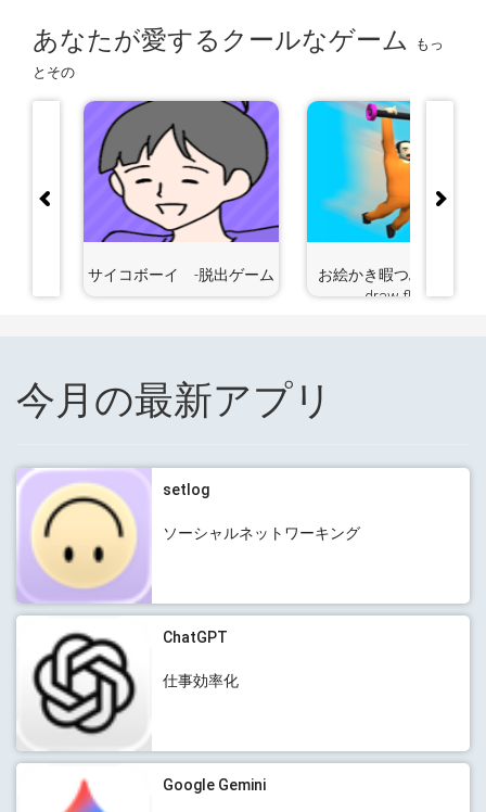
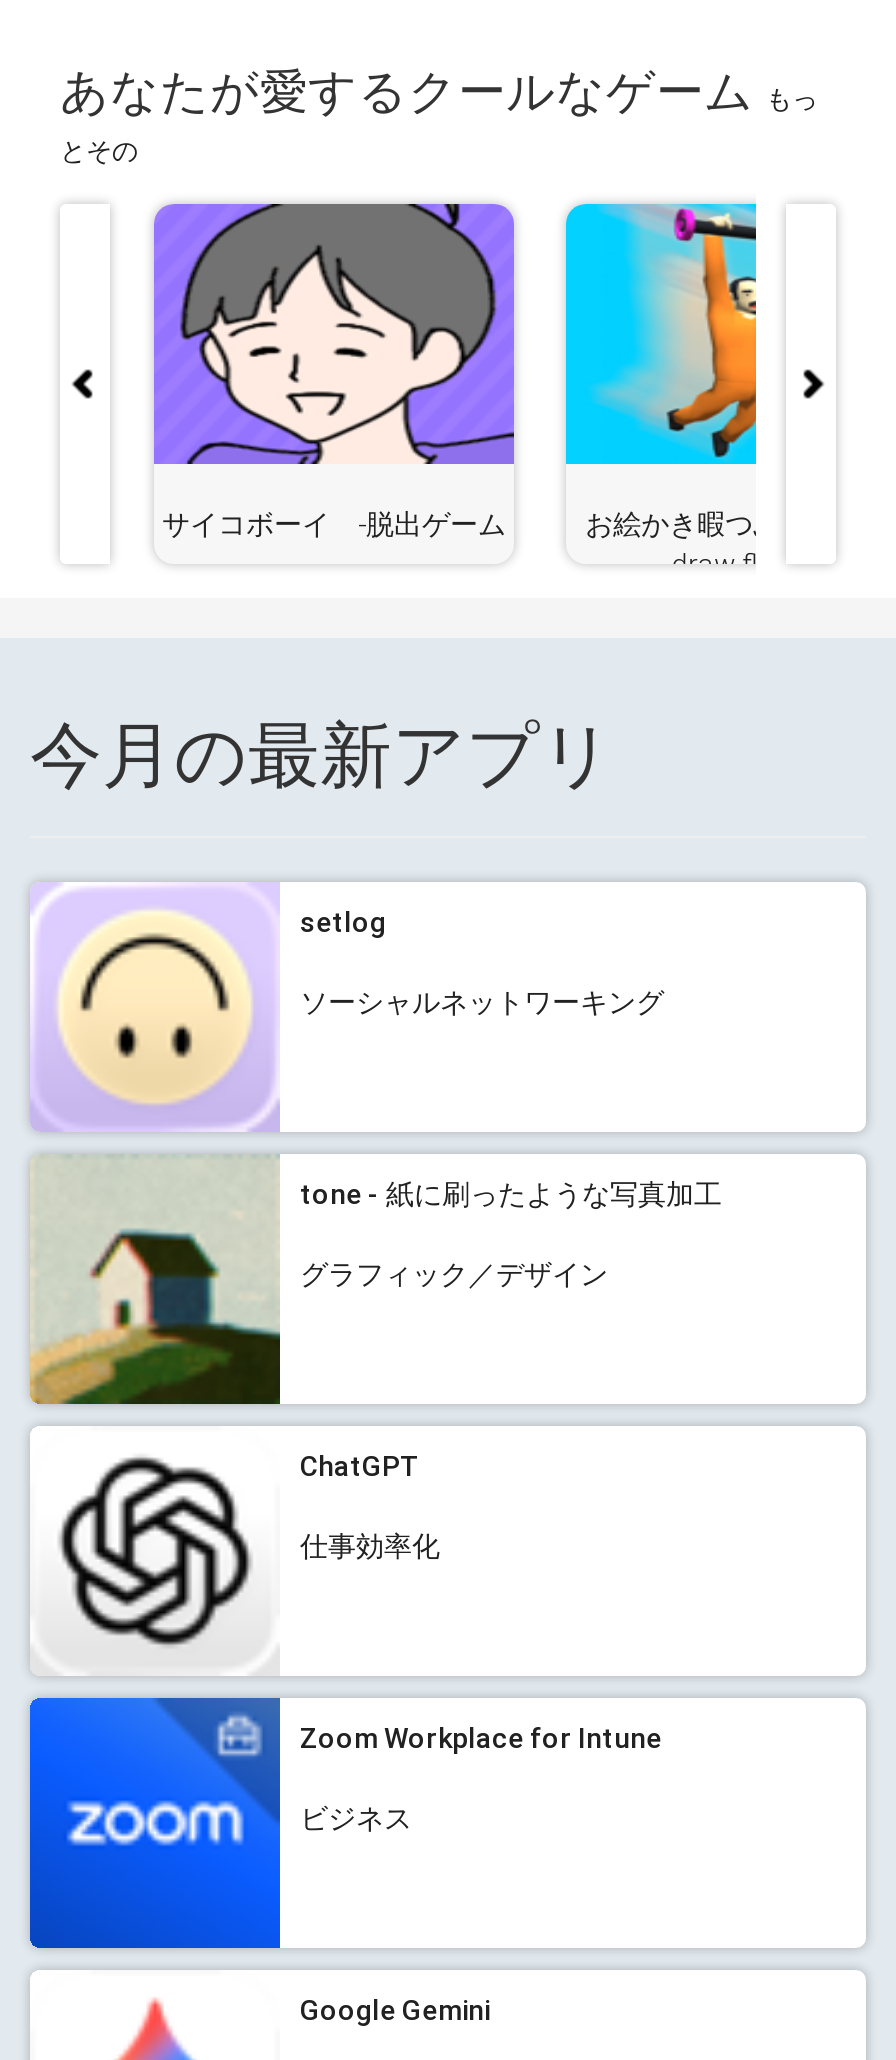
+ [image]
+ tone - 紙に刷ったような写真加工
+ グラフィック／デザイン

+ [image]
+ Zoom Workplace for Intune
+ ビジネス
